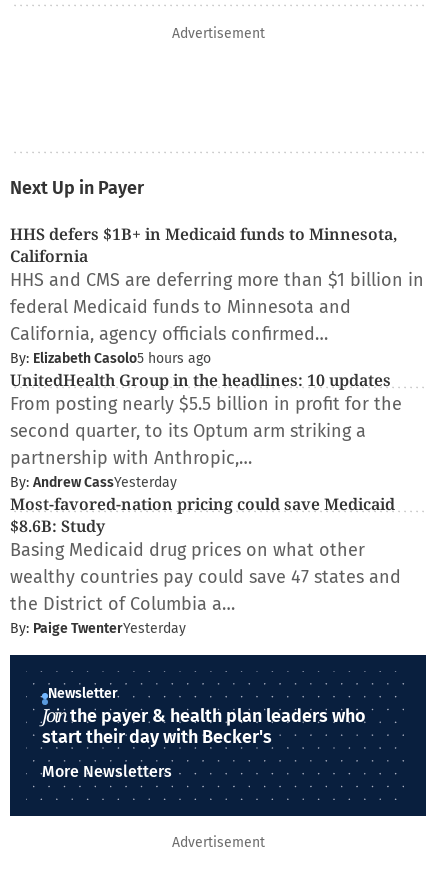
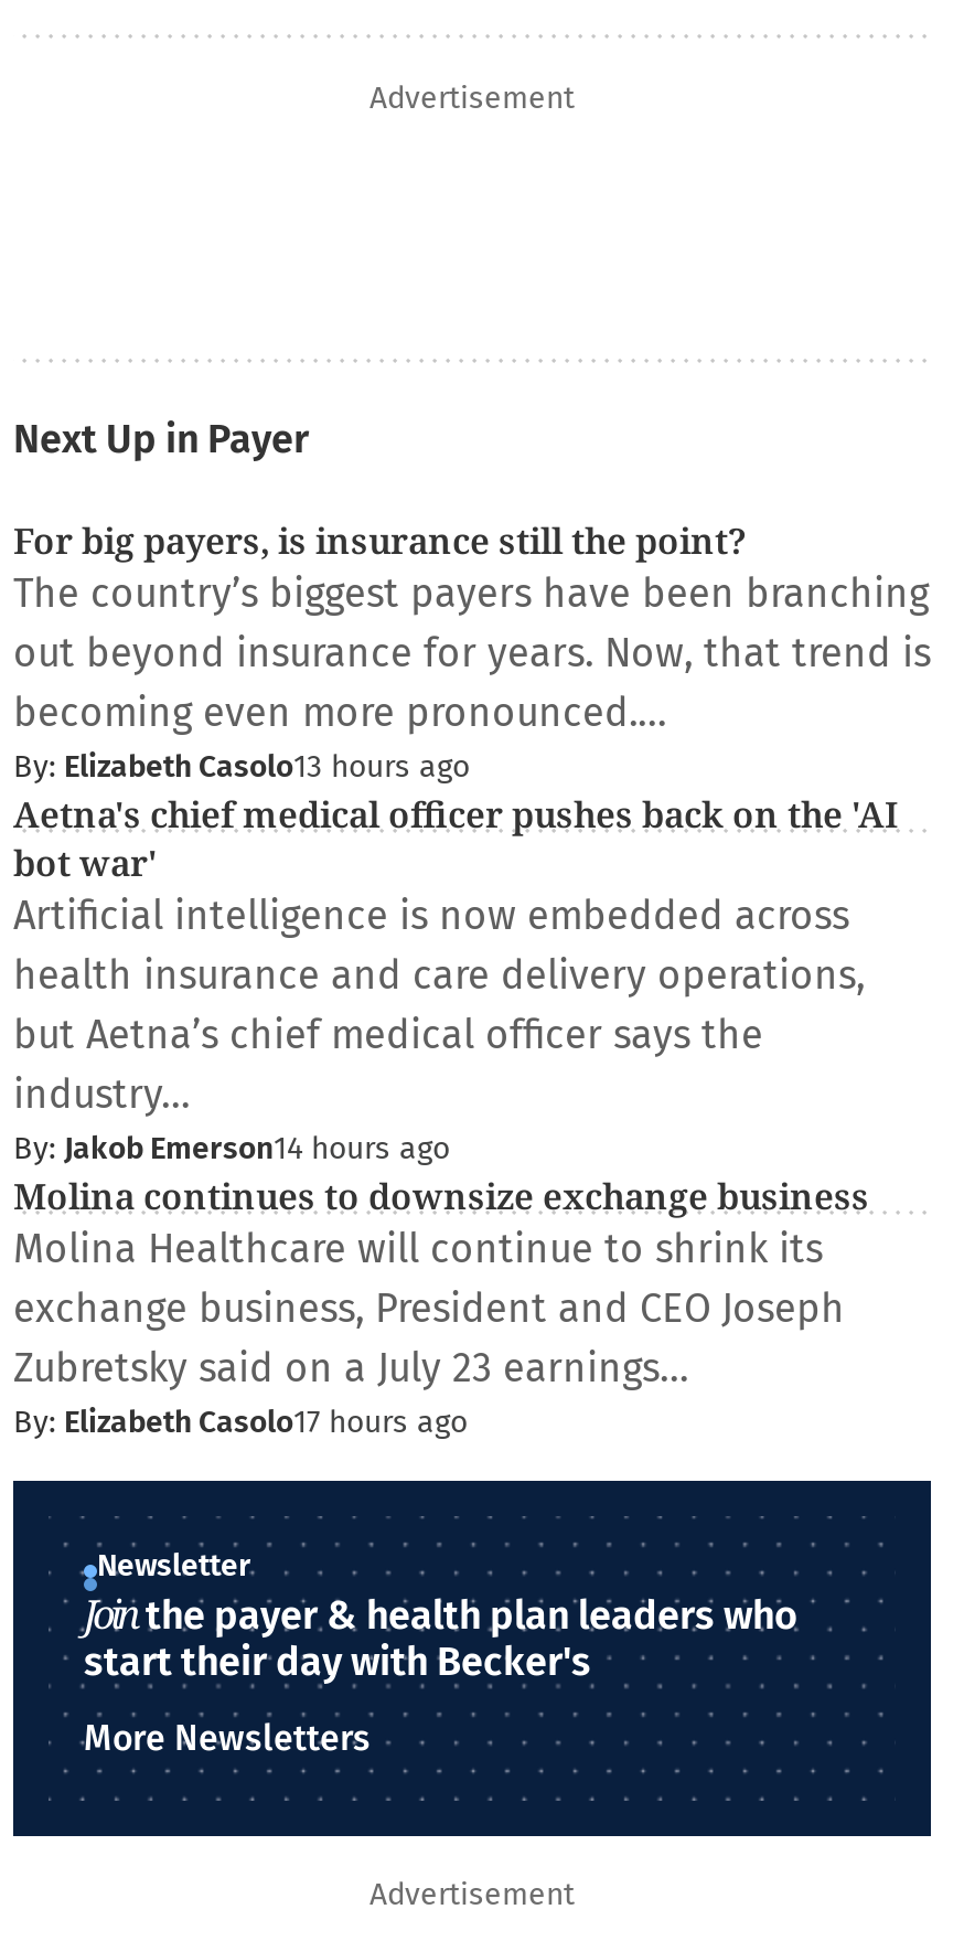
- HHS defers $1B+ in Medicaid funds to Minnesota,
- California
- HHS and CMS are deferring more than $1 billion in
- federal Medicaid funds to Minnesota and
- California, agency officials confirmed…
- By: Elizabeth Casolo5 hours ago
- UnitedHealth Group in the headlines: 10 updates
- From posting nearly $5.5 billion in profit for the
- second quarter, to its Optum arm striking a
- partnership with Anthropic,…
- By: Andrew CassYesterday
- Most-favored-nation pricing could save Medicaid
- $8.6B: Study
- Basing Medicaid drug prices on what other
- wealthy countries pay could save 47 states and
- the District of Columbia a…
- By: Paige TwenterYesterday
+ For big payers, is insurance still the point?
+ The country’s biggest payers have been branching
+ out beyond insurance for years. Now, that trend is
+ becoming even more pronounced.…
+ By: Elizabeth Casolo13 hours ago
+ Aetna's chief medical officer pushes back on the 'AI
+ bot war'
+ Artificial intelligence is now embedded across
+ health insurance and care delivery operations,
+ but Aetna’s chief medical officer says the
+ industry…
+ By: Jakob Emerson14 hours ago
+ Molina continues to downsize exchange business
+ Molina Healthcare will continue to shrink its
+ exchange business, President and CEO Joseph
+ Zubretsky said on a July 23 earnings…
+ By: Elizabeth Casolo17 hours ago
